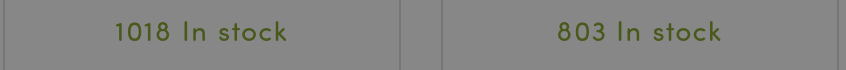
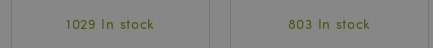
- 1018 In stock
+ 1029 In stock
